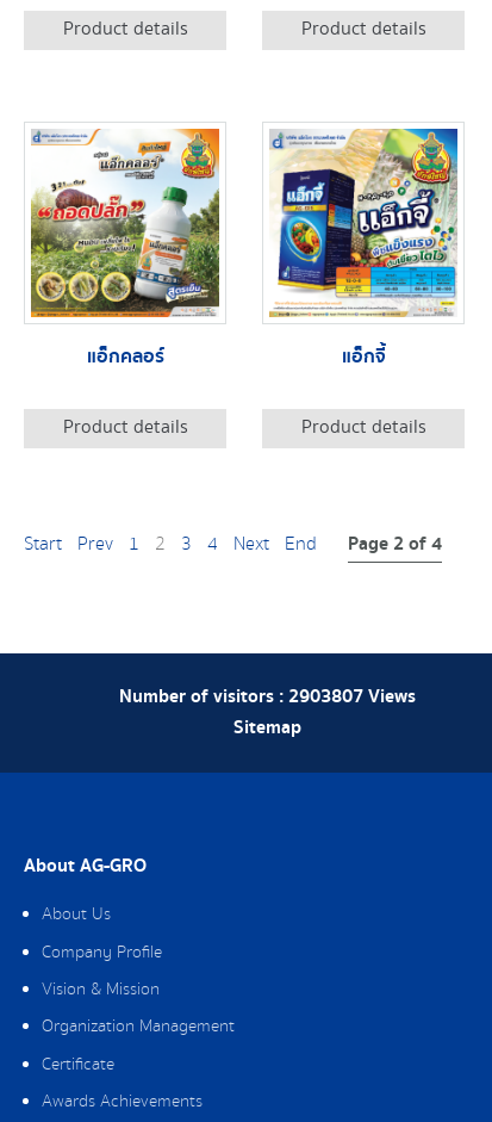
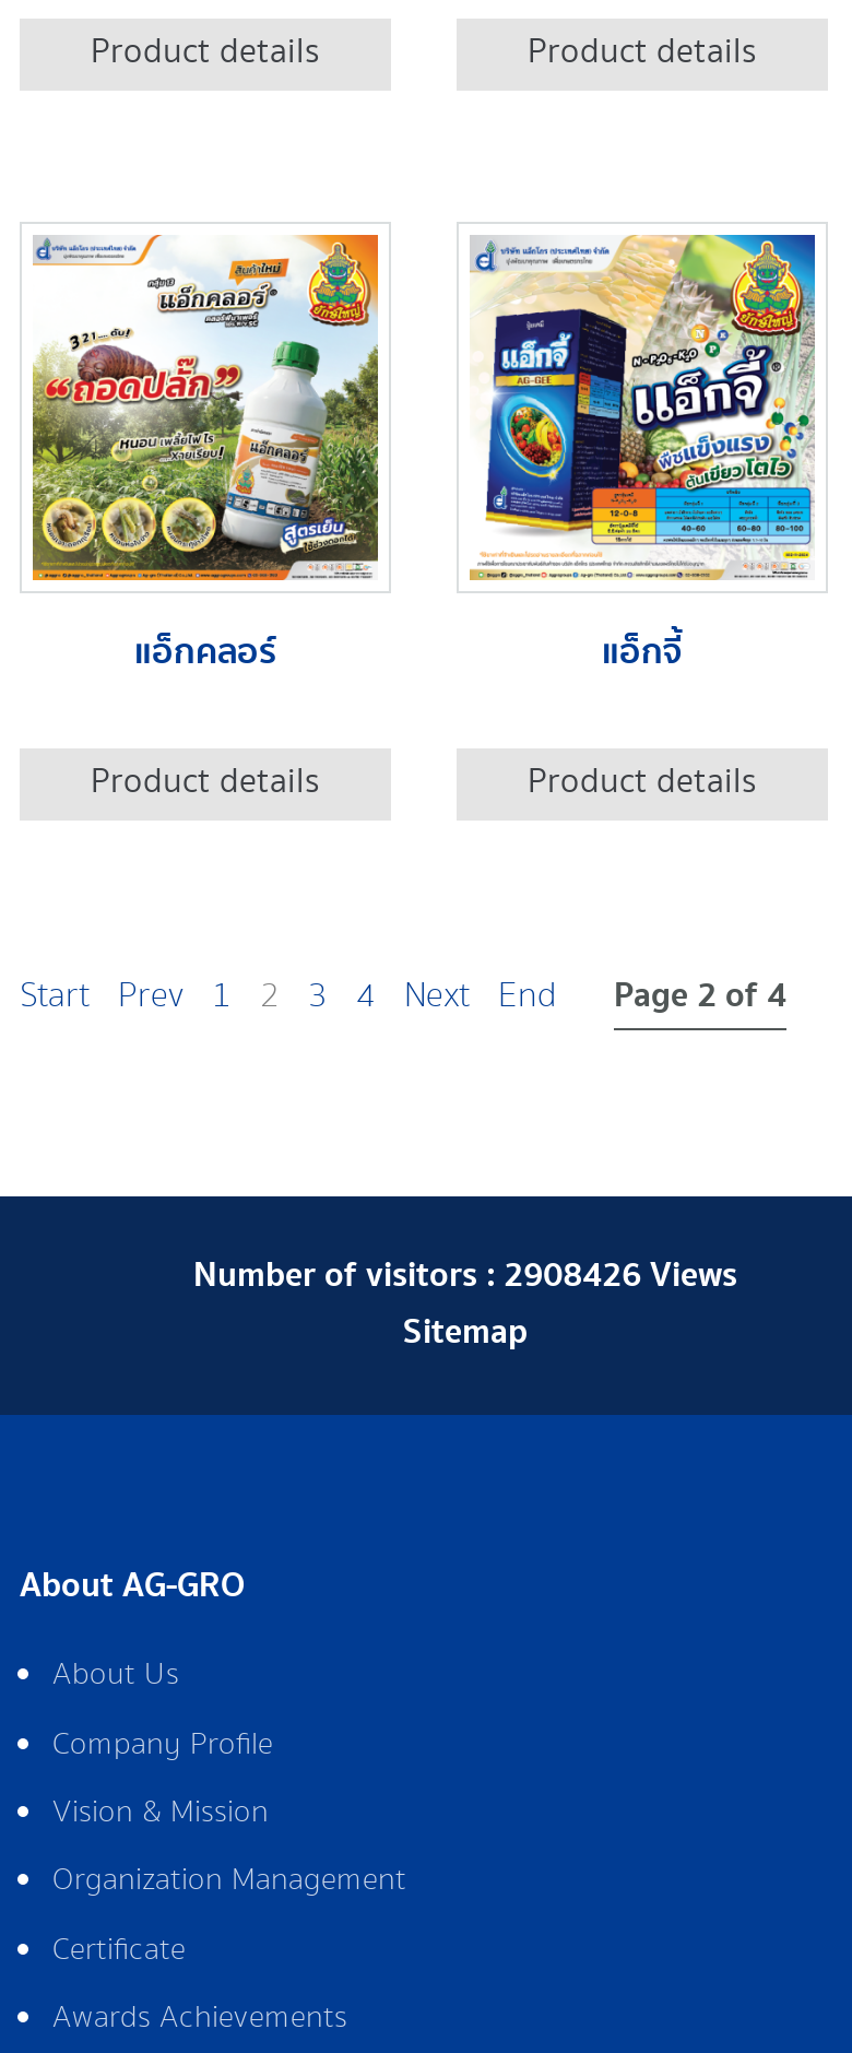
- Number of visitors : 2903807 Views
+ Number of visitors : 2908426 Views
